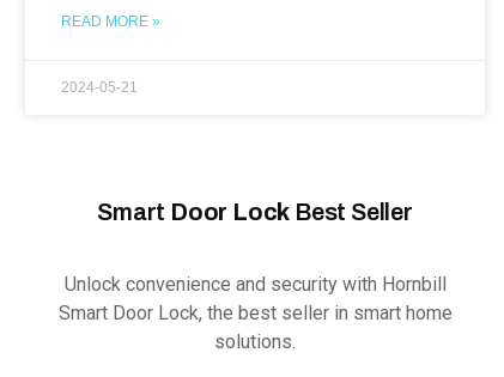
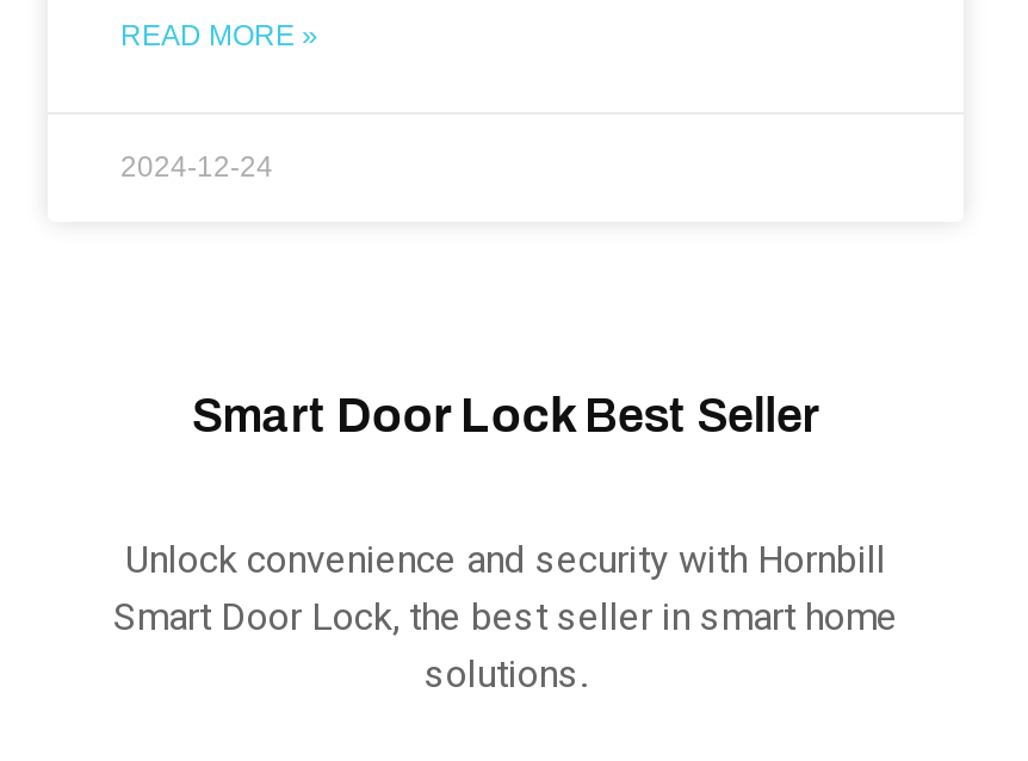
- 2024-05-21
+ 2024-12-24
